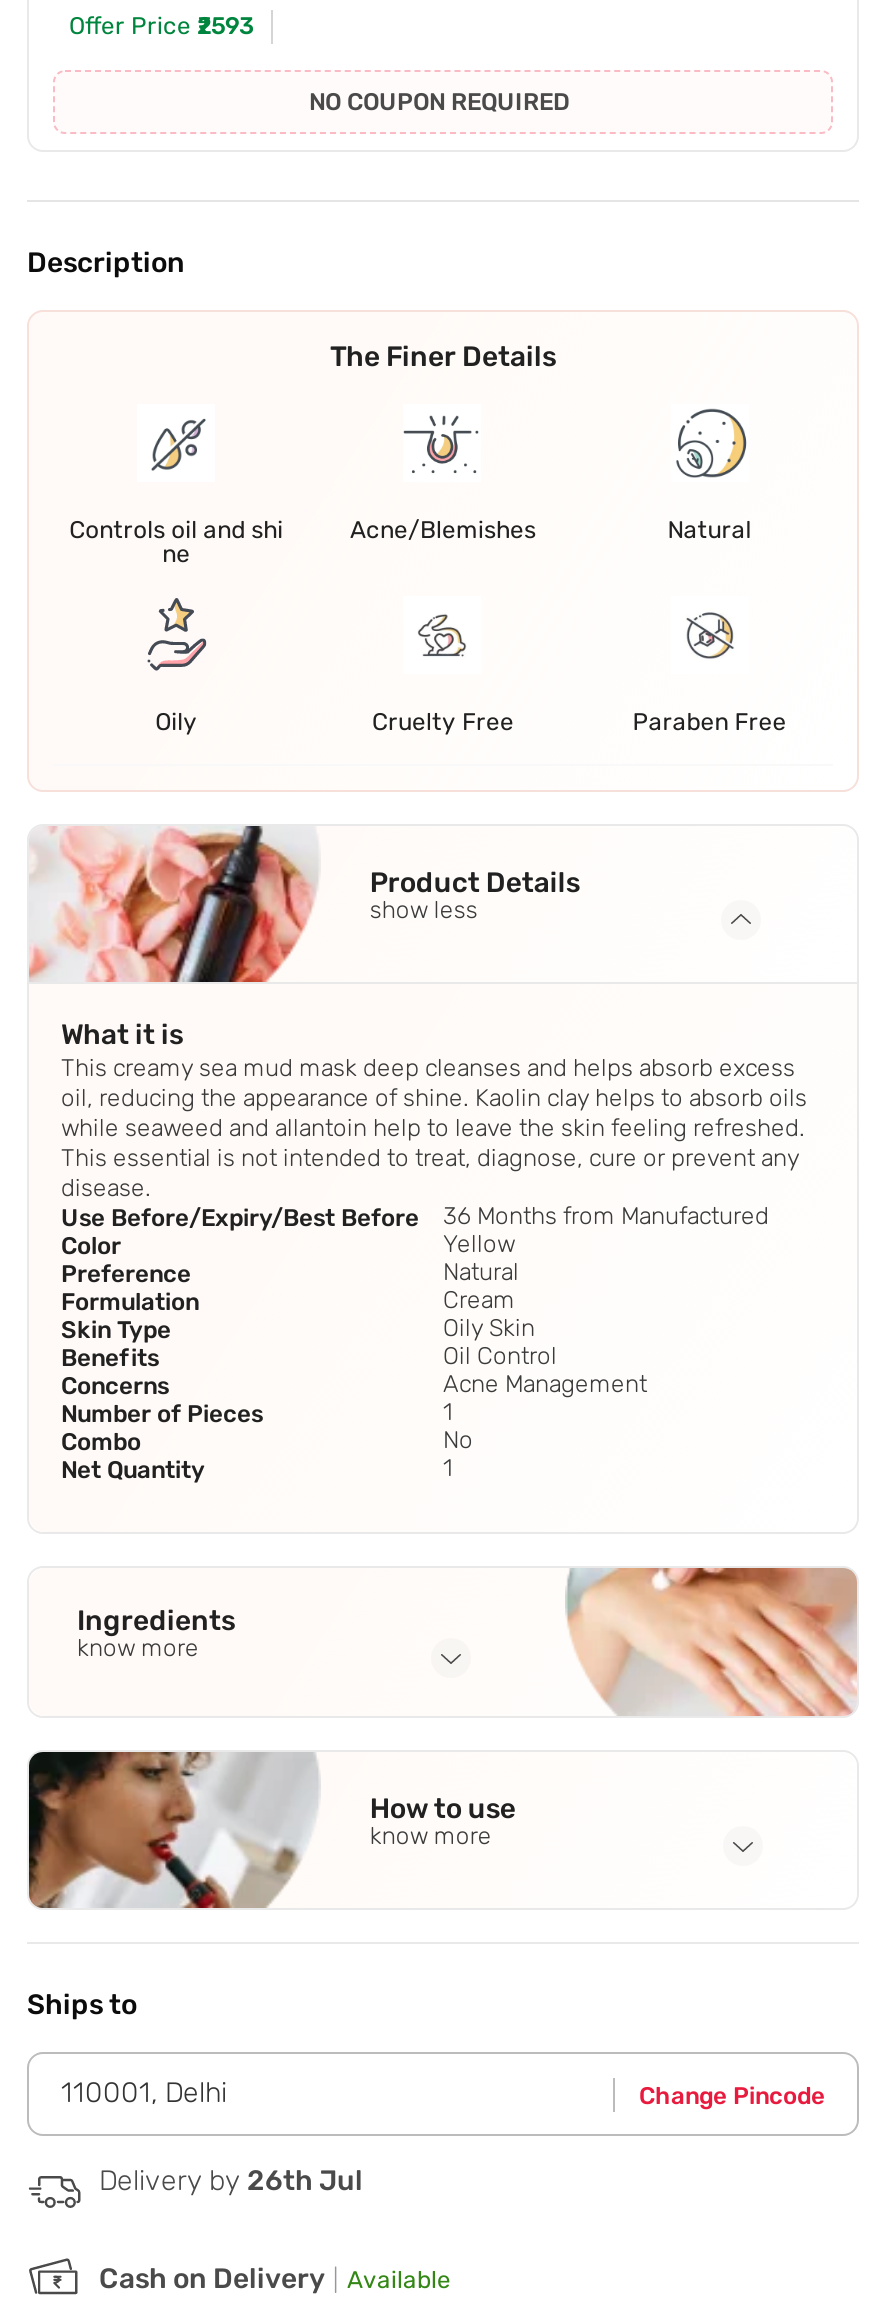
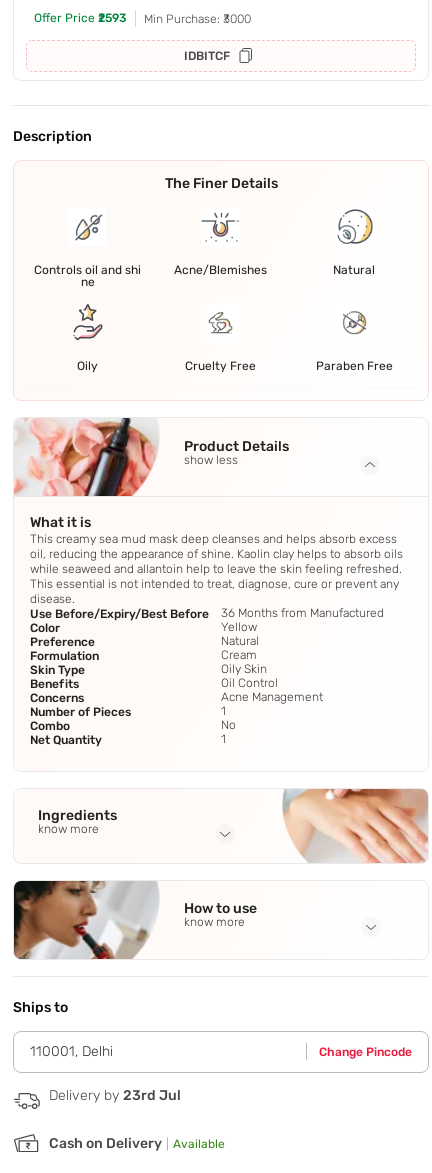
- NO COUPON REQUIRED
+ Min Purchase: ₹3000
+ IDBITCF

- Delivery by 26th Jul
+ Delivery by 23rd Jul
